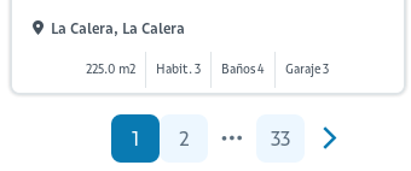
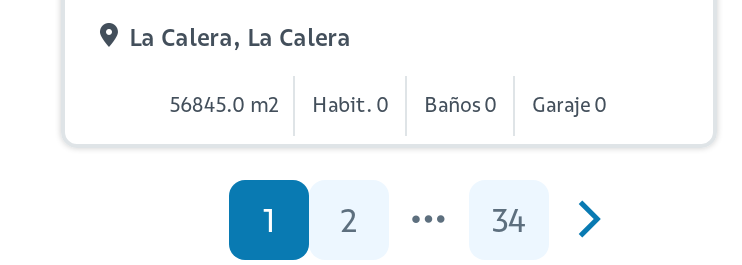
- 225.0 m2
+ 56845.0 m2

- Habit. 3
+ Habit. 0

- Baños 4
+ Baños 0

- Garaje 3
+ Garaje 0

- 33
+ 34
